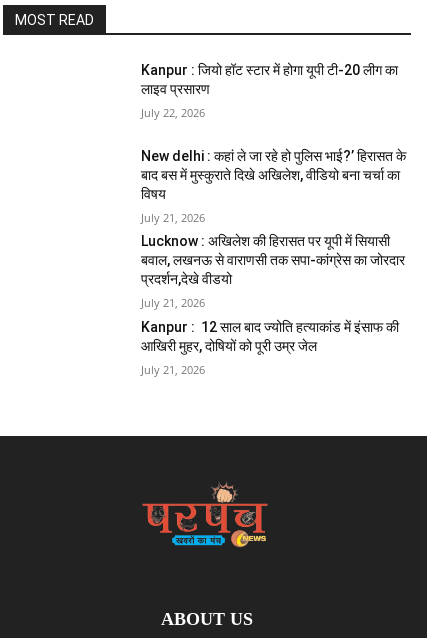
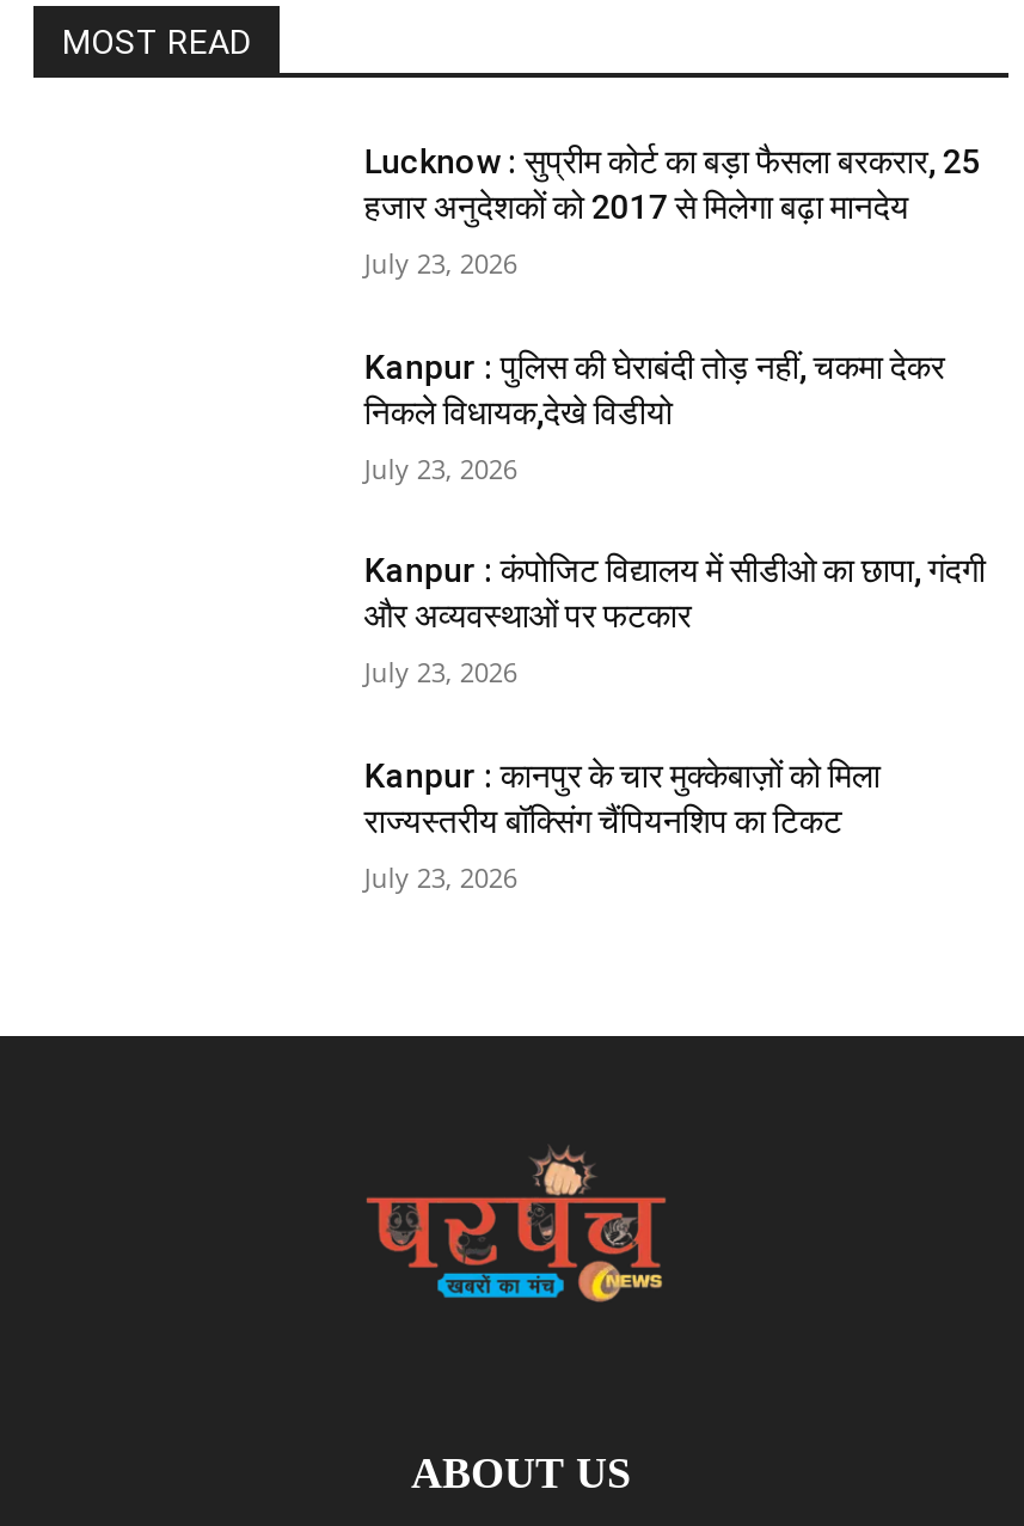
- Kanpur : जियो हॉट स्टार में होगा यूपी टी-20 लीग का
- लाइव प्रसारण
+ Lucknow : सुप्रीम कोर्ट का बड़ा फैसला बरकरार, 25
+ हजार अनुदेशकों को 2017 से मिलेगा बढ़ा मानदेय

- July 22, 2026
+ July 23, 2026

- New delhi : कहां ले जा रहे हो पुलिस भाई?’ हिरासत के
- बाद बस में मुस्कुराते दिखे अखिलेश, वीडियो बना चर्चा का
- विषय
+ Kanpur : पुलिस की घेराबंदी तोड़ नहीं, चकमा देकर
+ निकले विधायक,देखे विडीयो

- July 21, 2026
+ July 23, 2026

- Lucknow : अखिलेश की हिरासत पर यूपी में सियासी
- बवाल, लखनऊ से वाराणसी तक सपा-कांग्रेस का जोरदार
- प्रदर्शन,देखे वीडयो
+ Kanpur : कंपोजिट विद्यालय में सीडीओ का छापा, गंदगी
+ और अव्यवस्थाओं पर फटकार

- July 21, 2026
+ July 23, 2026

- Kanpur : 12 साल बाद ज्योति हत्याकांड में इंसाफ की
- आखिरी मुहर, दोषियों को पूरी उम्र जेल
+ Kanpur : कानपुर के चार मुक्केबाज़ों को मिला
+ राज्यस्तरीय बॉक्सिंग चैंपियनशिप का टिकट

- July 21, 2026
+ July 23, 2026
